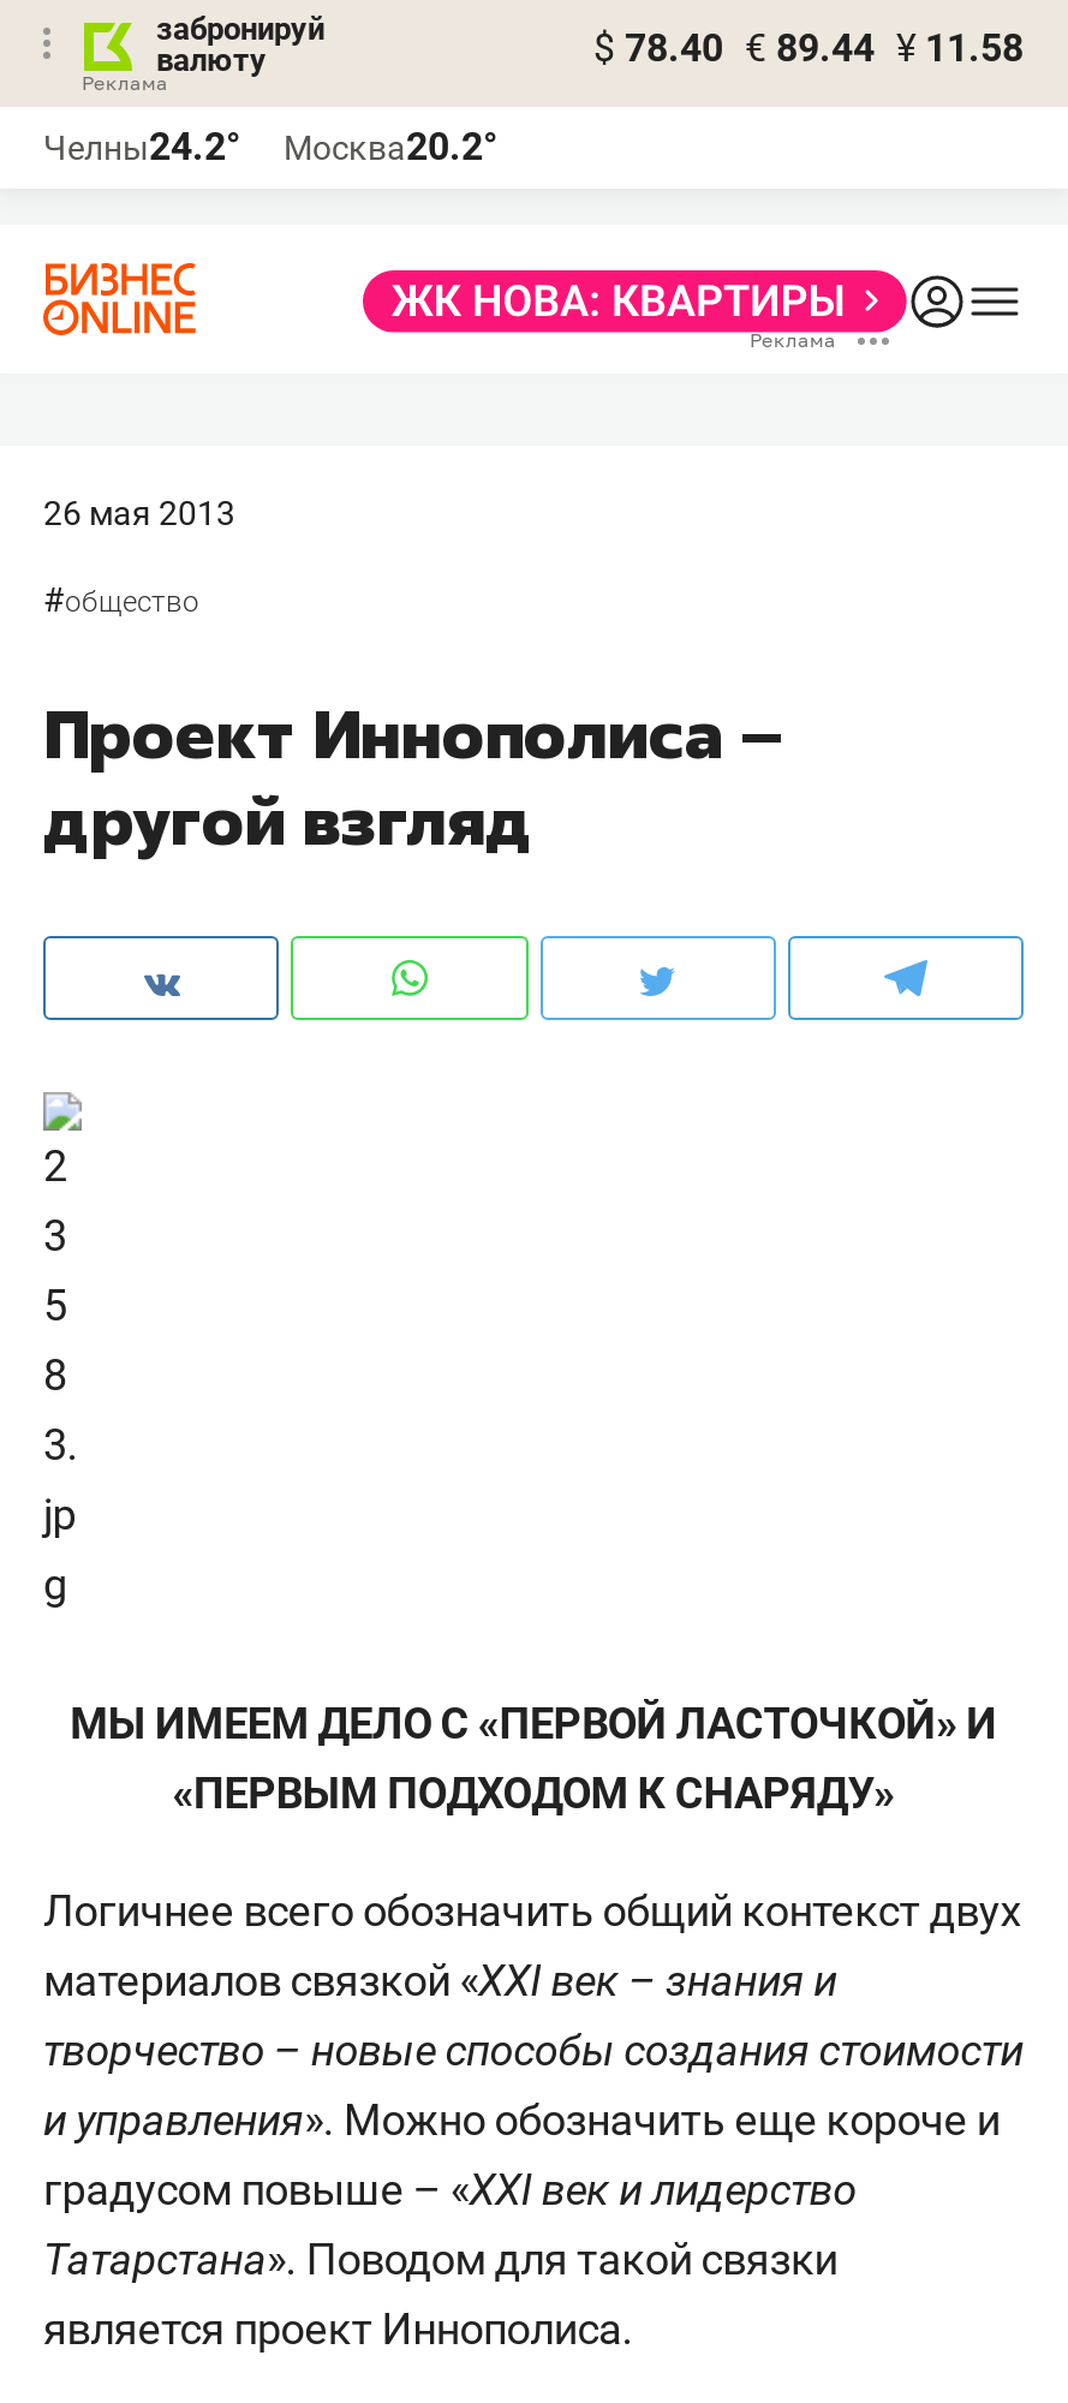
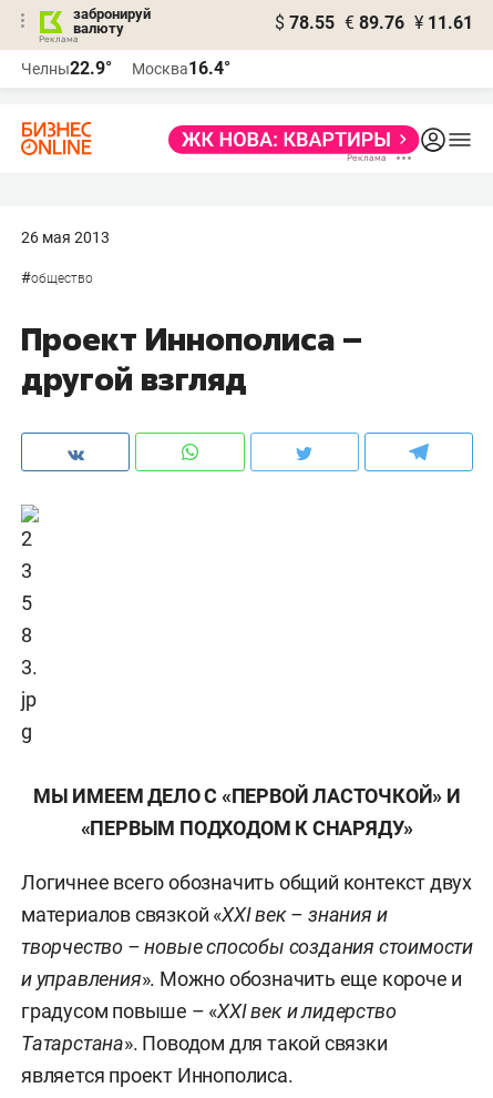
- $ 78.40 € 89.44 ¥ 11.58
+ $ 78.55 € 89.76 ¥ 11.61

- Челны24.2°
+ Челны22.9°

- Москва20.2°
+ Москва16.4°
